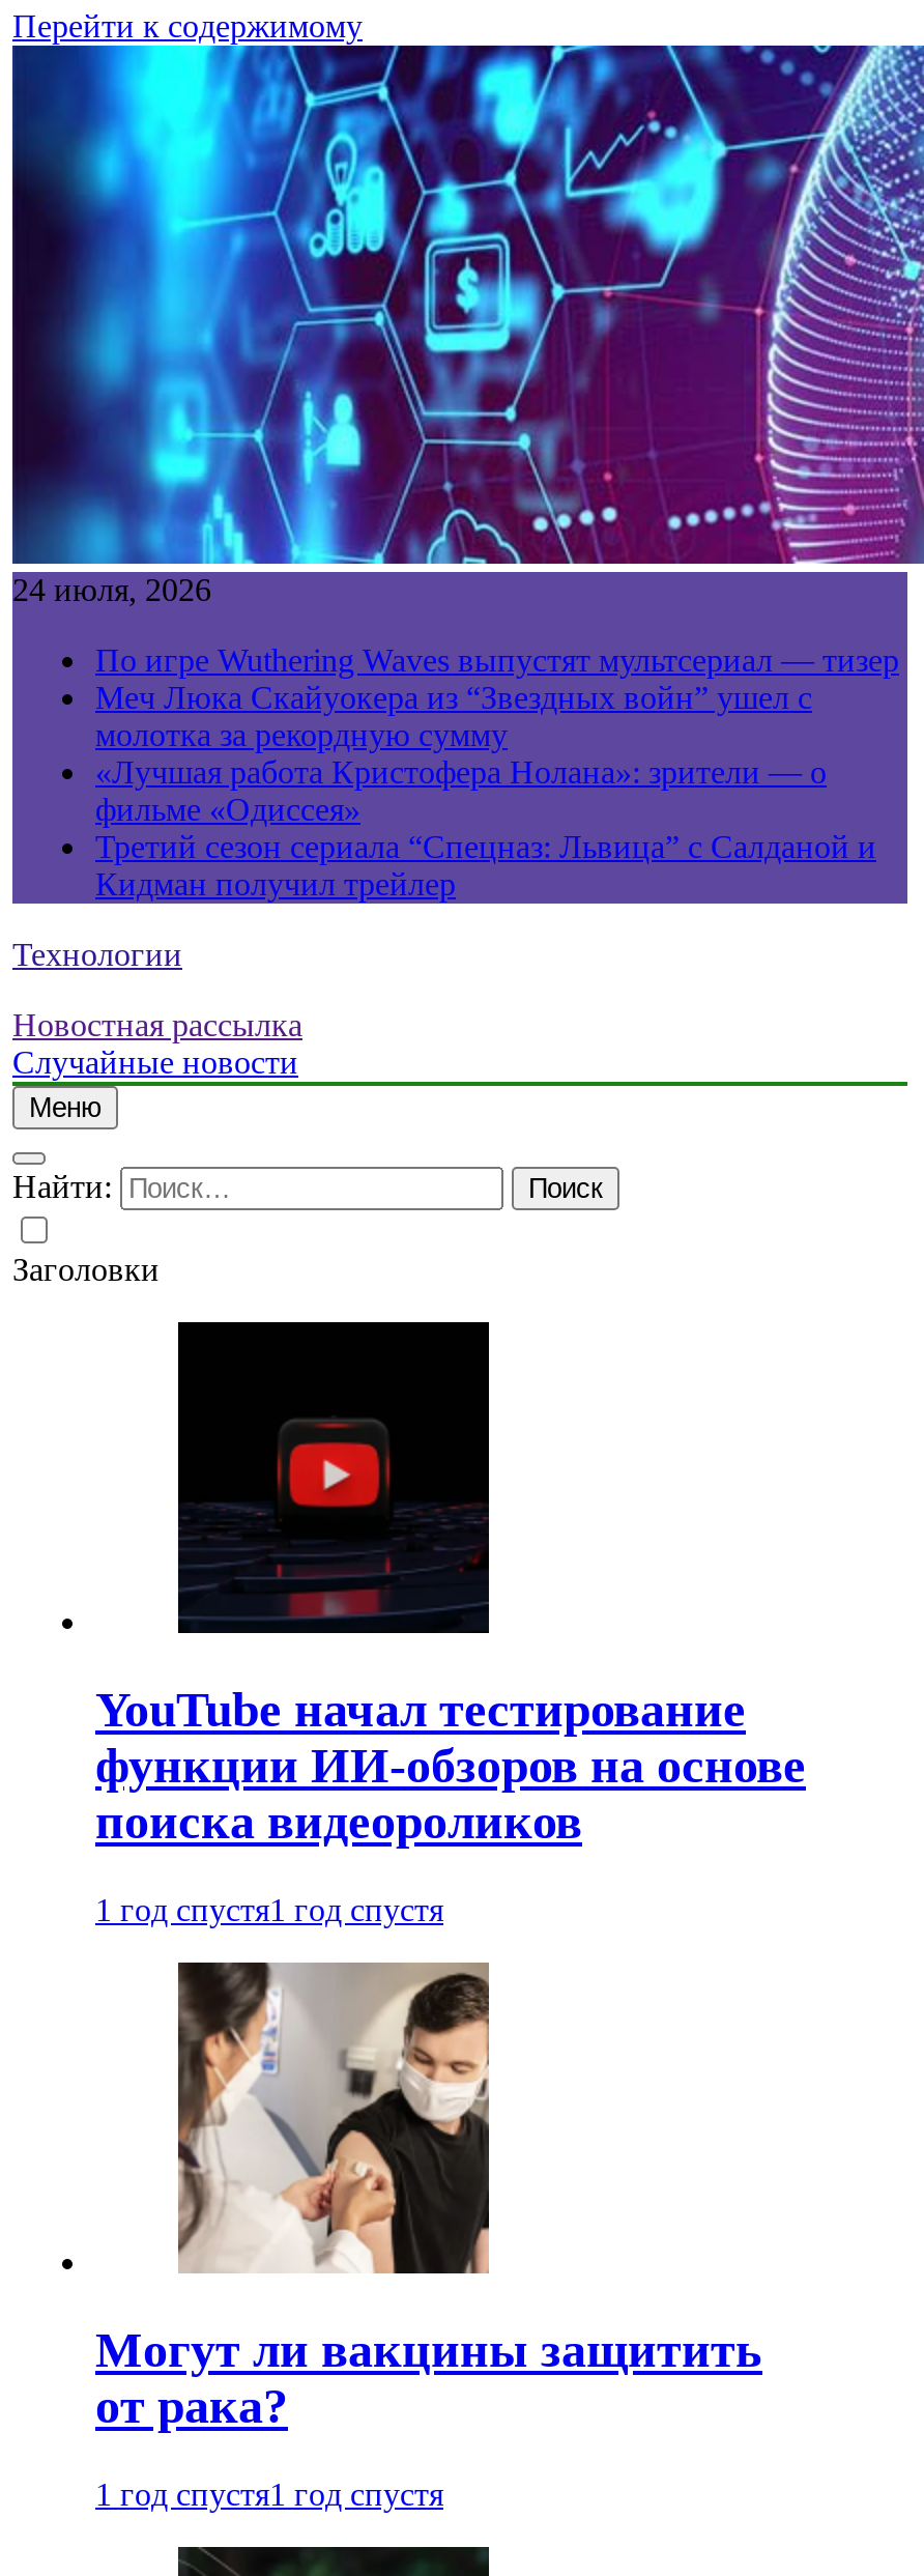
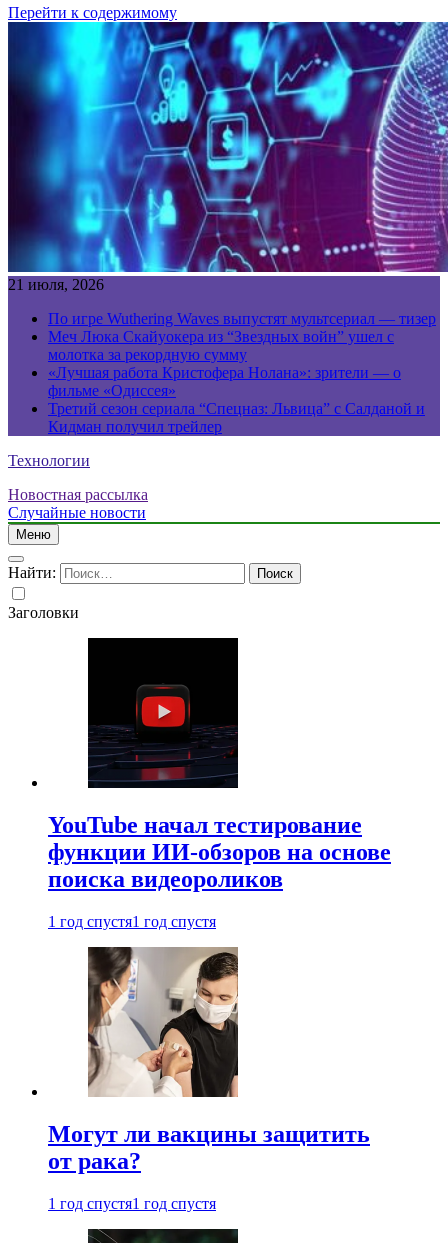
- 24 июля, 2026
+ 21 июля, 2026
